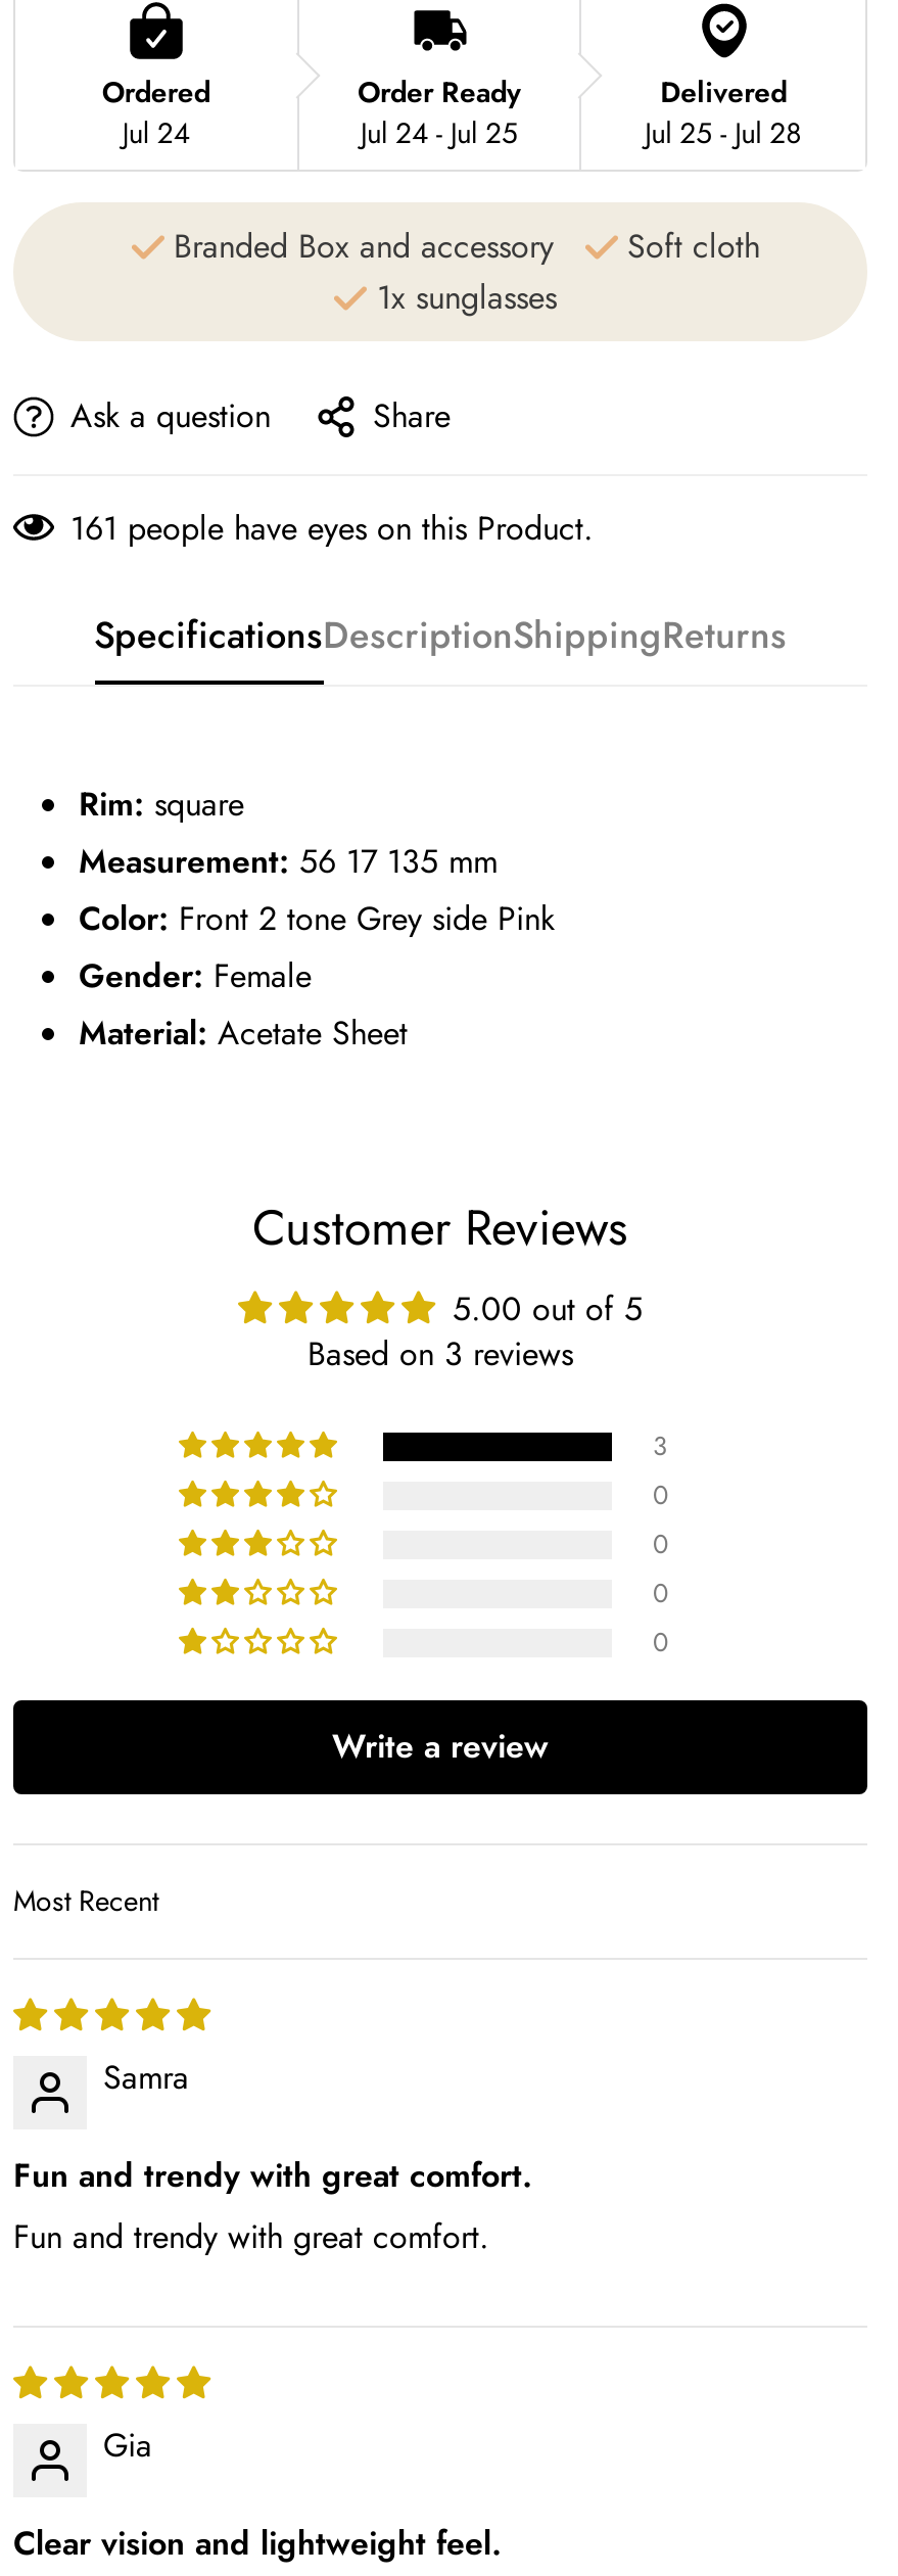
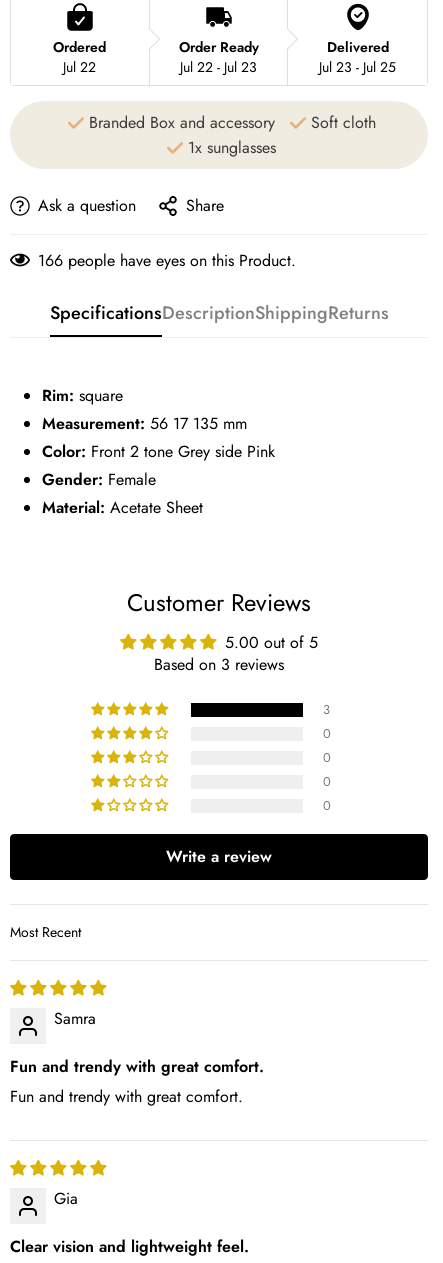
- Jul 24
+ Jul 22

- Jul 24 - Jul 25
+ Jul 22 - Jul 23

- Jul 25 - Jul 28
+ Jul 23 - Jul 25

- 161 people have eyes on this Product.
+ 166 people have eyes on this Product.
